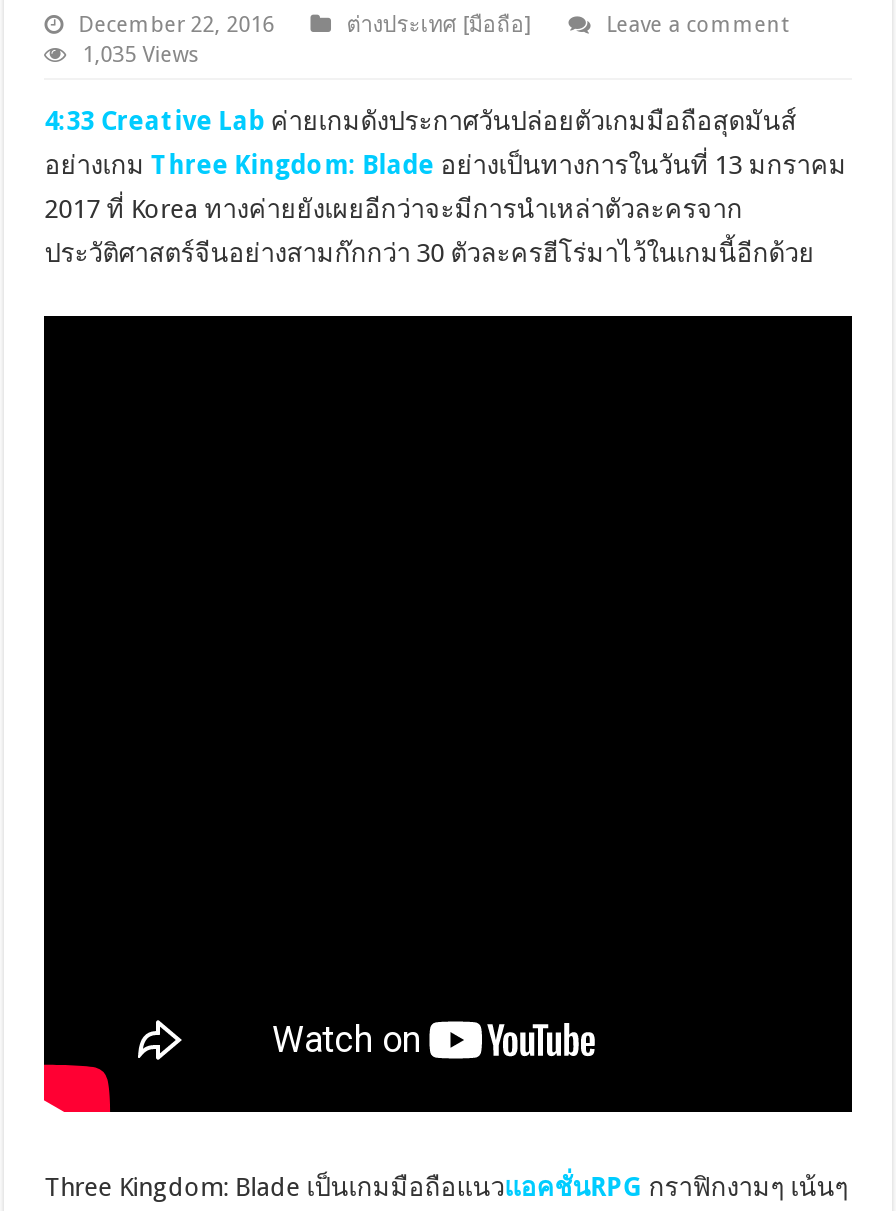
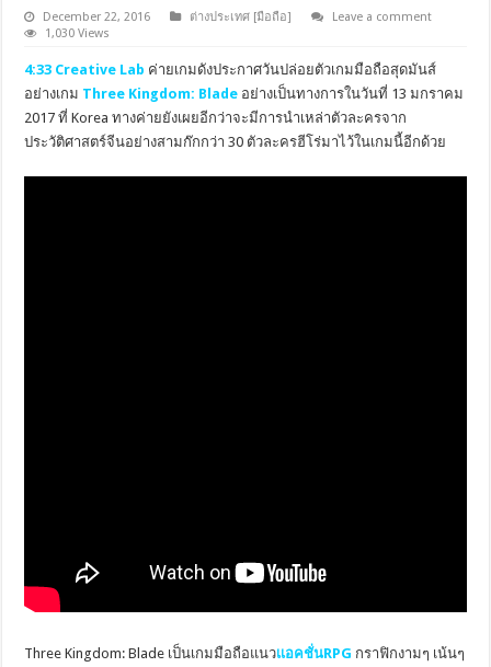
- 1,035 Views
+ 1,030 Views
